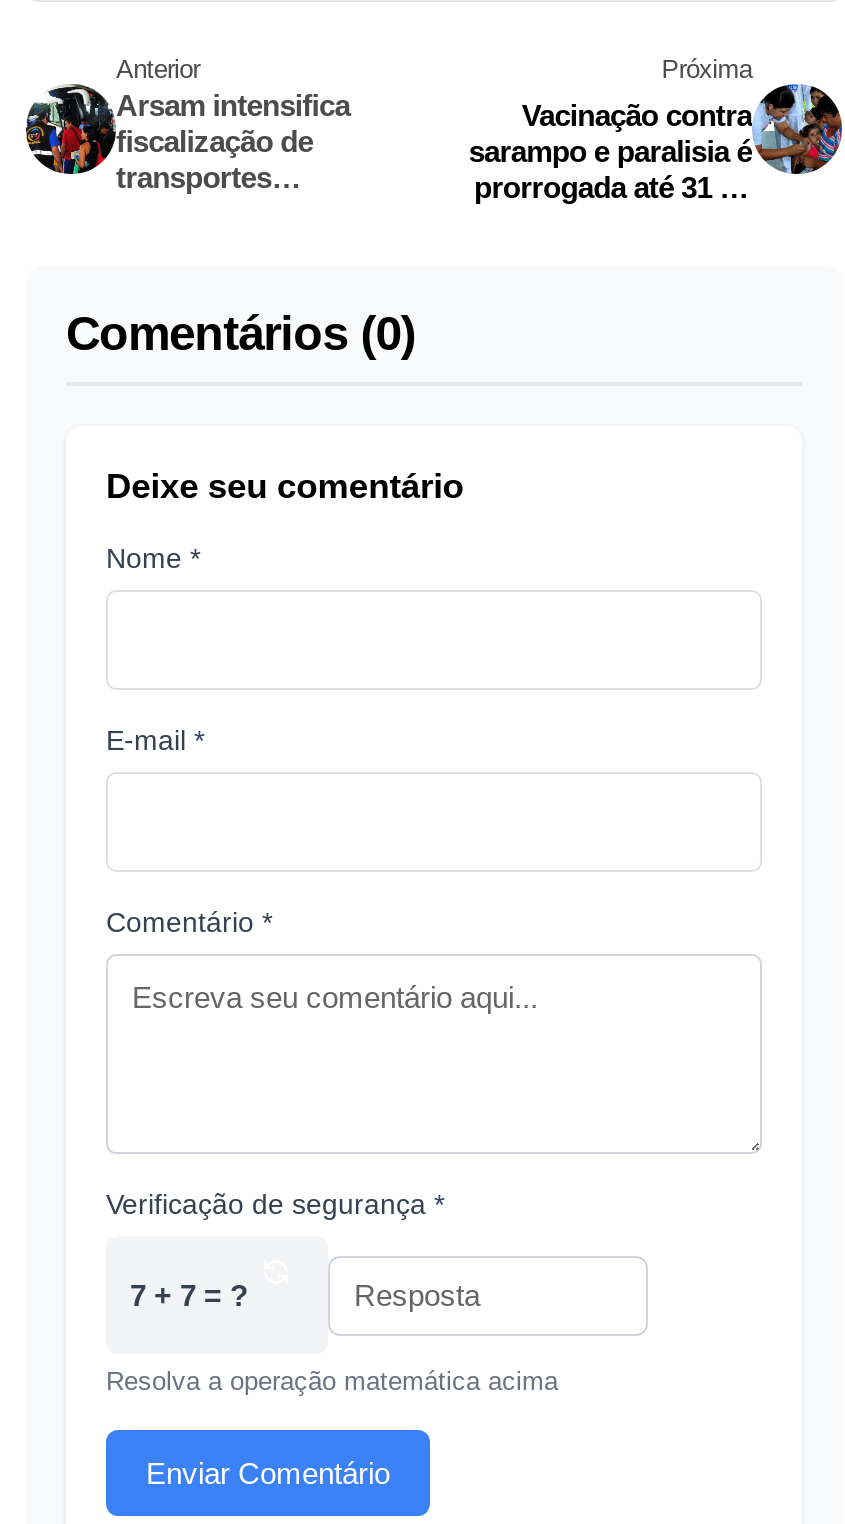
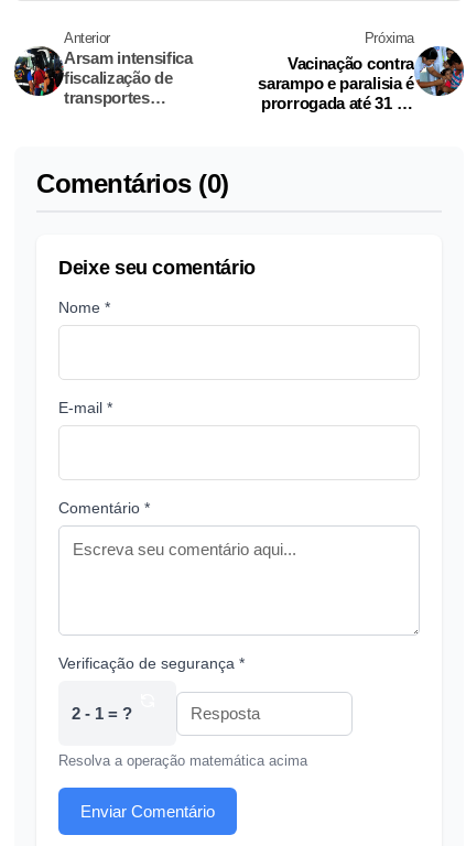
- 7 + 7 = ?
+ 2 - 1 = ?
